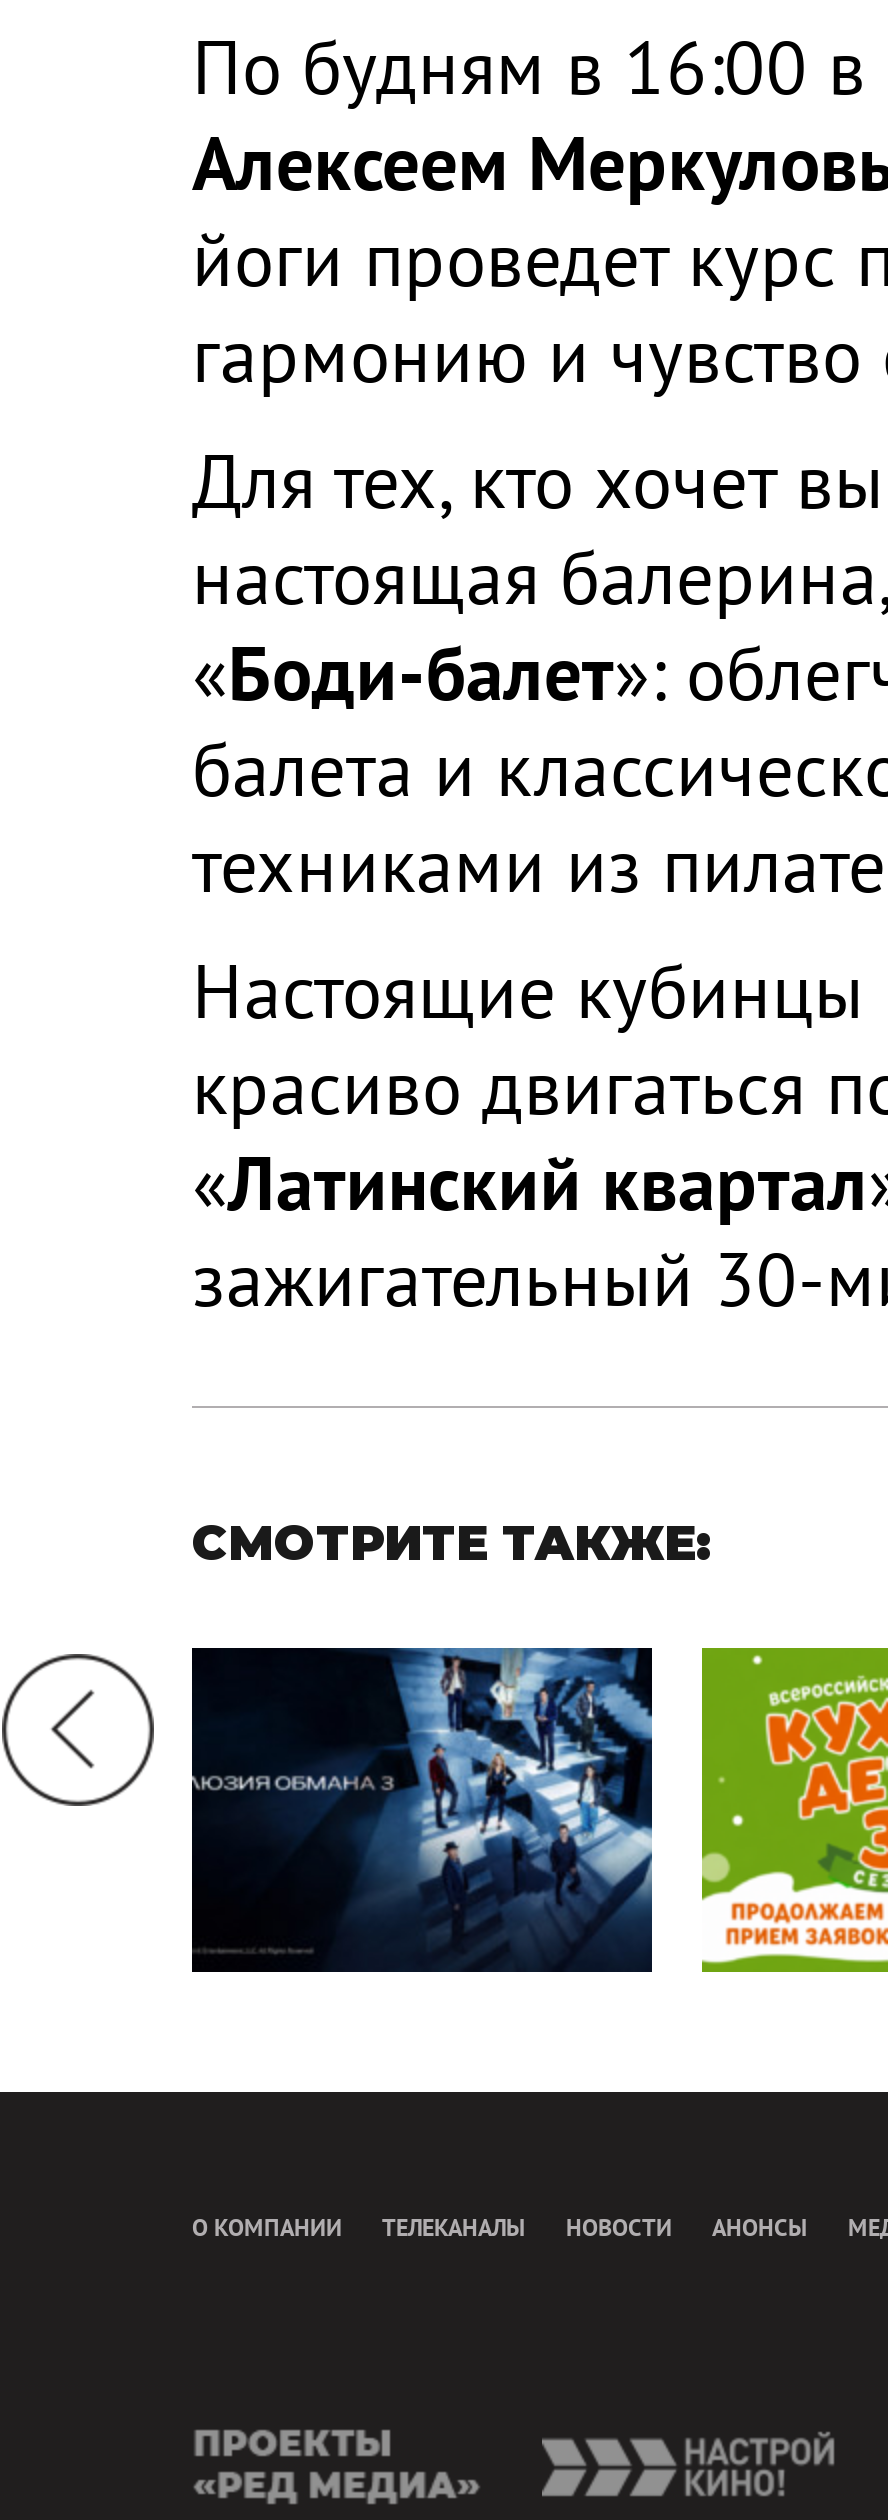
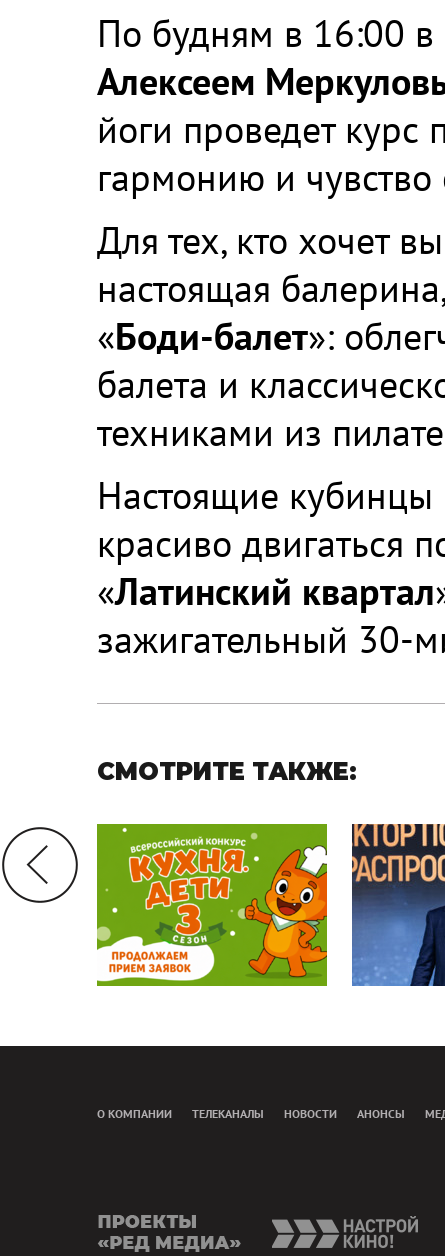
- [image]
+ [image]

- [image]
+ [image]
